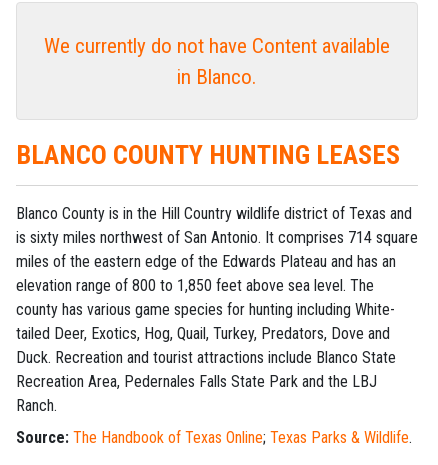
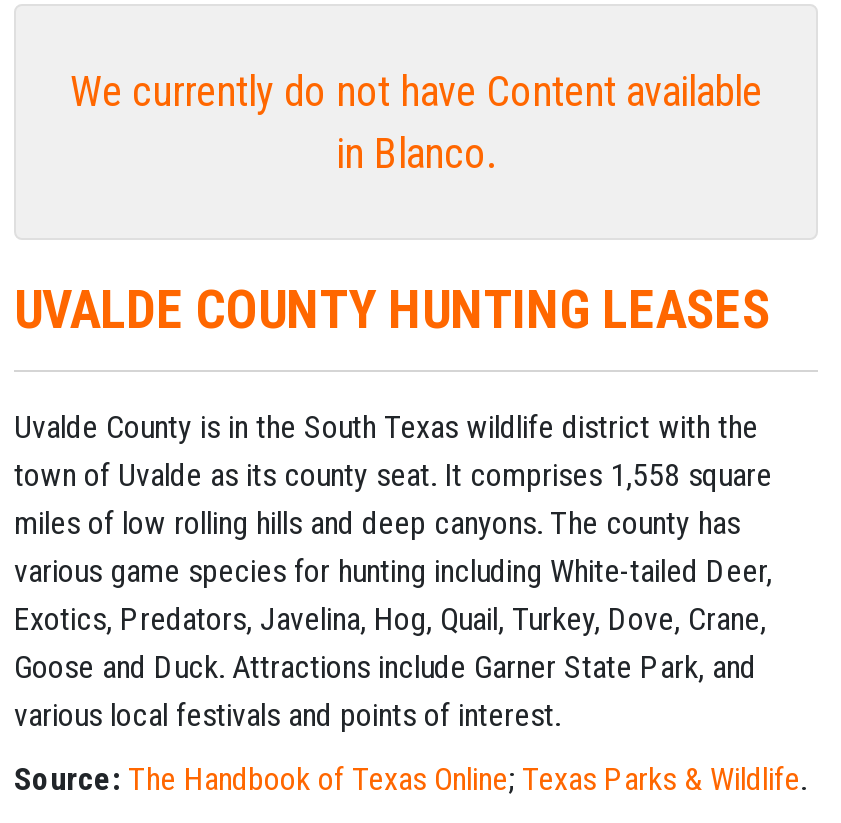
- BLANCO COUNTY HUNTING LEASES
+ UVALDE COUNTY HUNTING LEASES

- Blanco County is in the Hill Country wildlife district of Texas and
- is sixty miles northwest of San Antonio. It comprises 714 square
- miles of the eastern edge of the Edwards Plateau and has an
- elevation range of 800 to 1,850 feet above sea level. The
- county has various game species for hunting including White-
- tailed Deer, Exotics, Hog, Quail, Turkey, Predators, Dove and
- Duck. Recreation and tourist attractions include Blanco State
- Recreation Area, Pedernales Falls State Park and the LBJ
- Ranch.
+ Uvalde County is in the South Texas wildlife district with the
+ town of Uvalde as its county seat. It comprises 1,558 square
+ miles of low rolling hills and deep canyons. The county has
+ various game species for hunting including White-tailed Deer,
+ Exotics, Predators, Javelina, Hog, Quail, Turkey, Dove, Crane,
+ Goose and Duck. Attractions include Garner State Park, and
+ various local festivals and points of interest.
